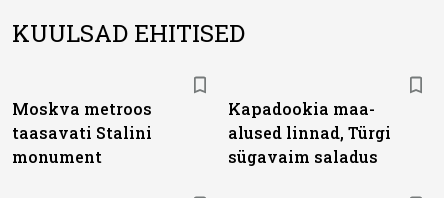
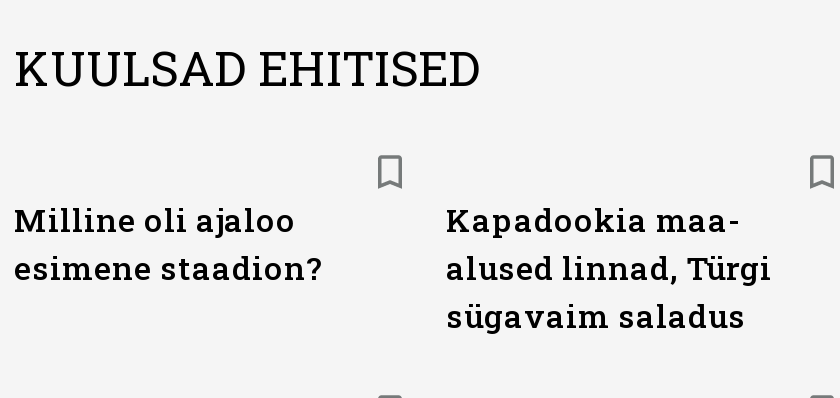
- Moskva metroos
- taasavati Stalini
- monument
+ Milline oli ajaloo
+ esimene staadion?
